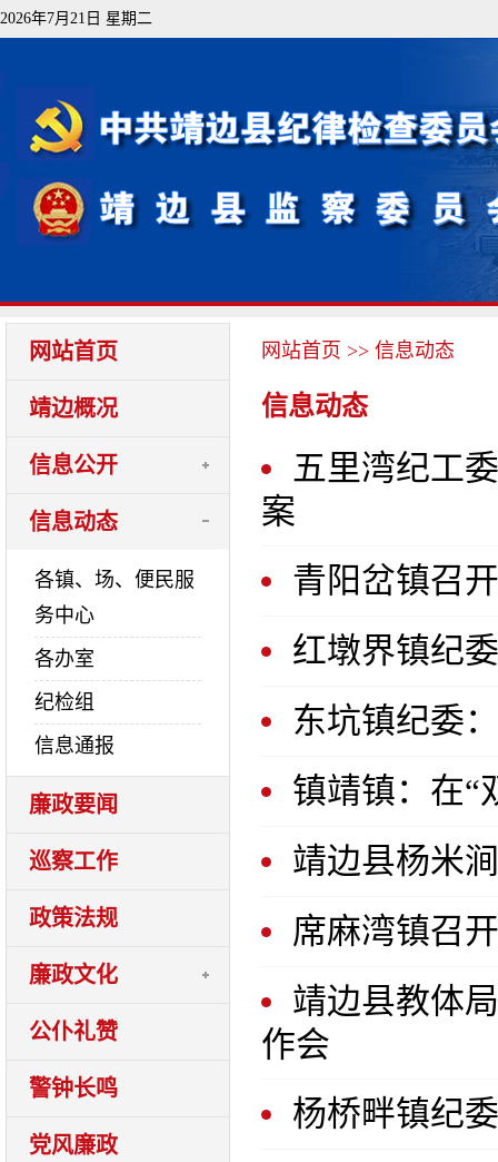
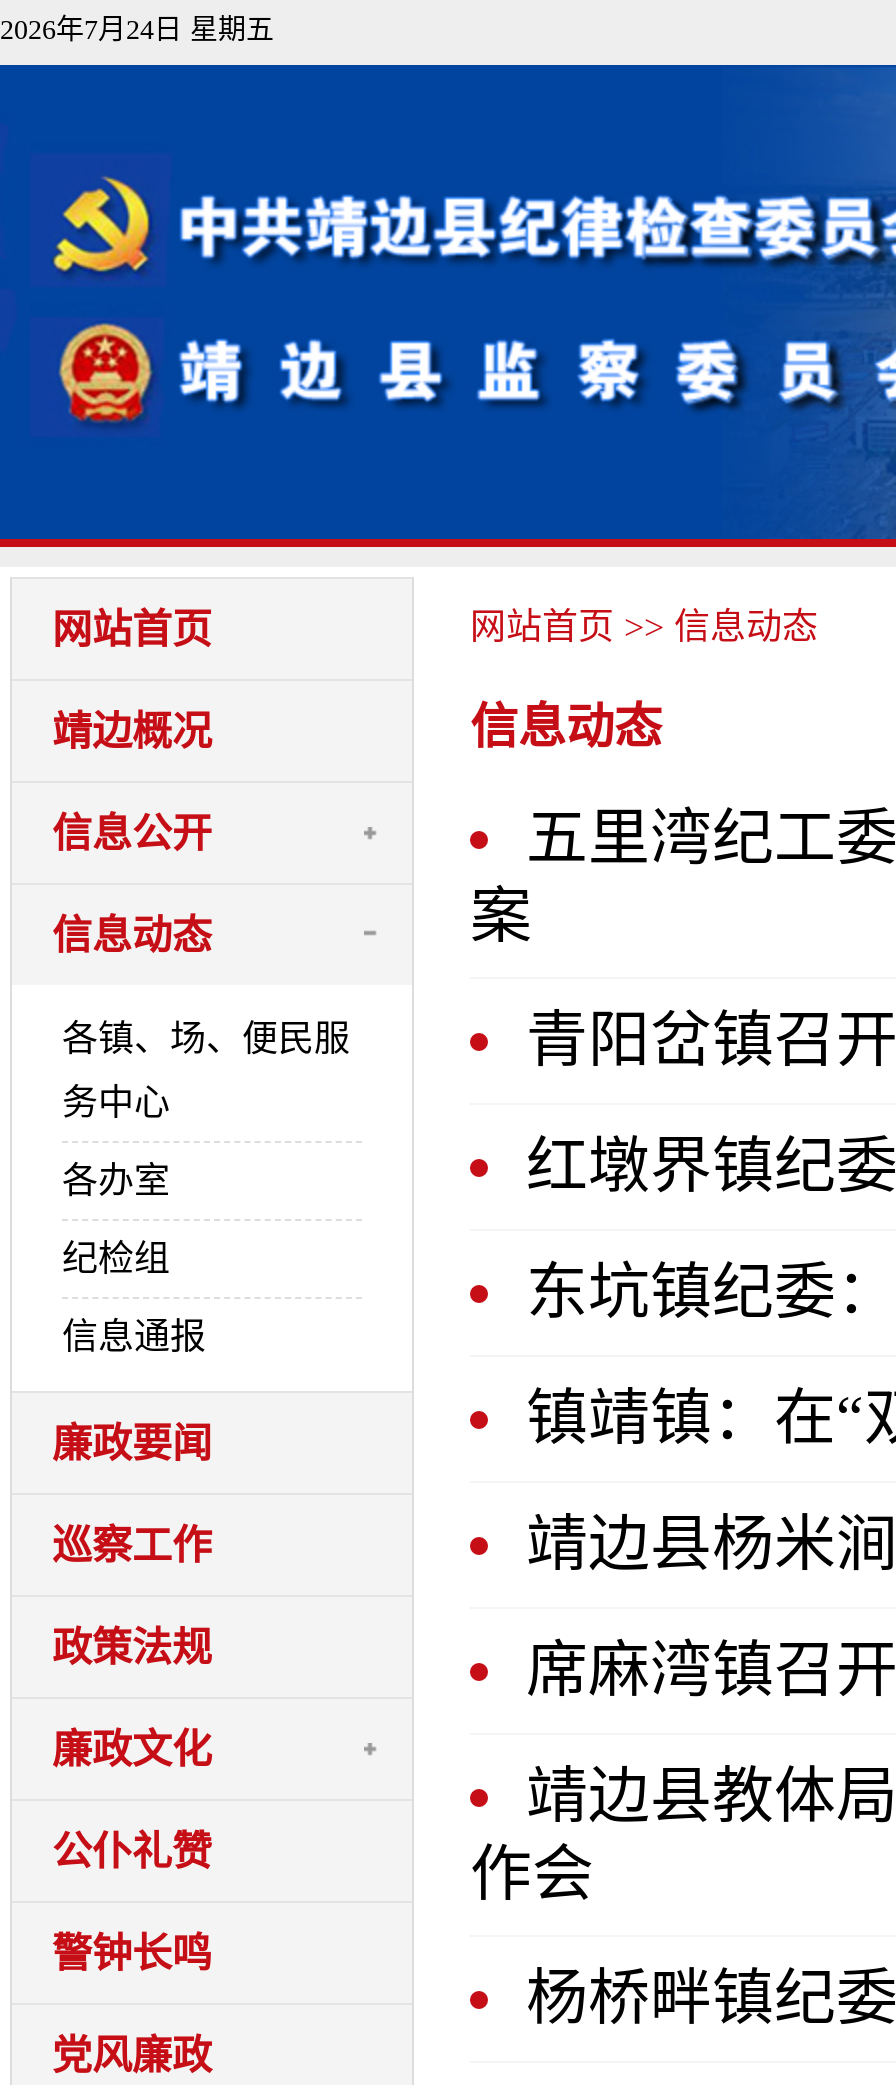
- 2026年7月21日 星期二
+ 2026年7月24日 星期五
